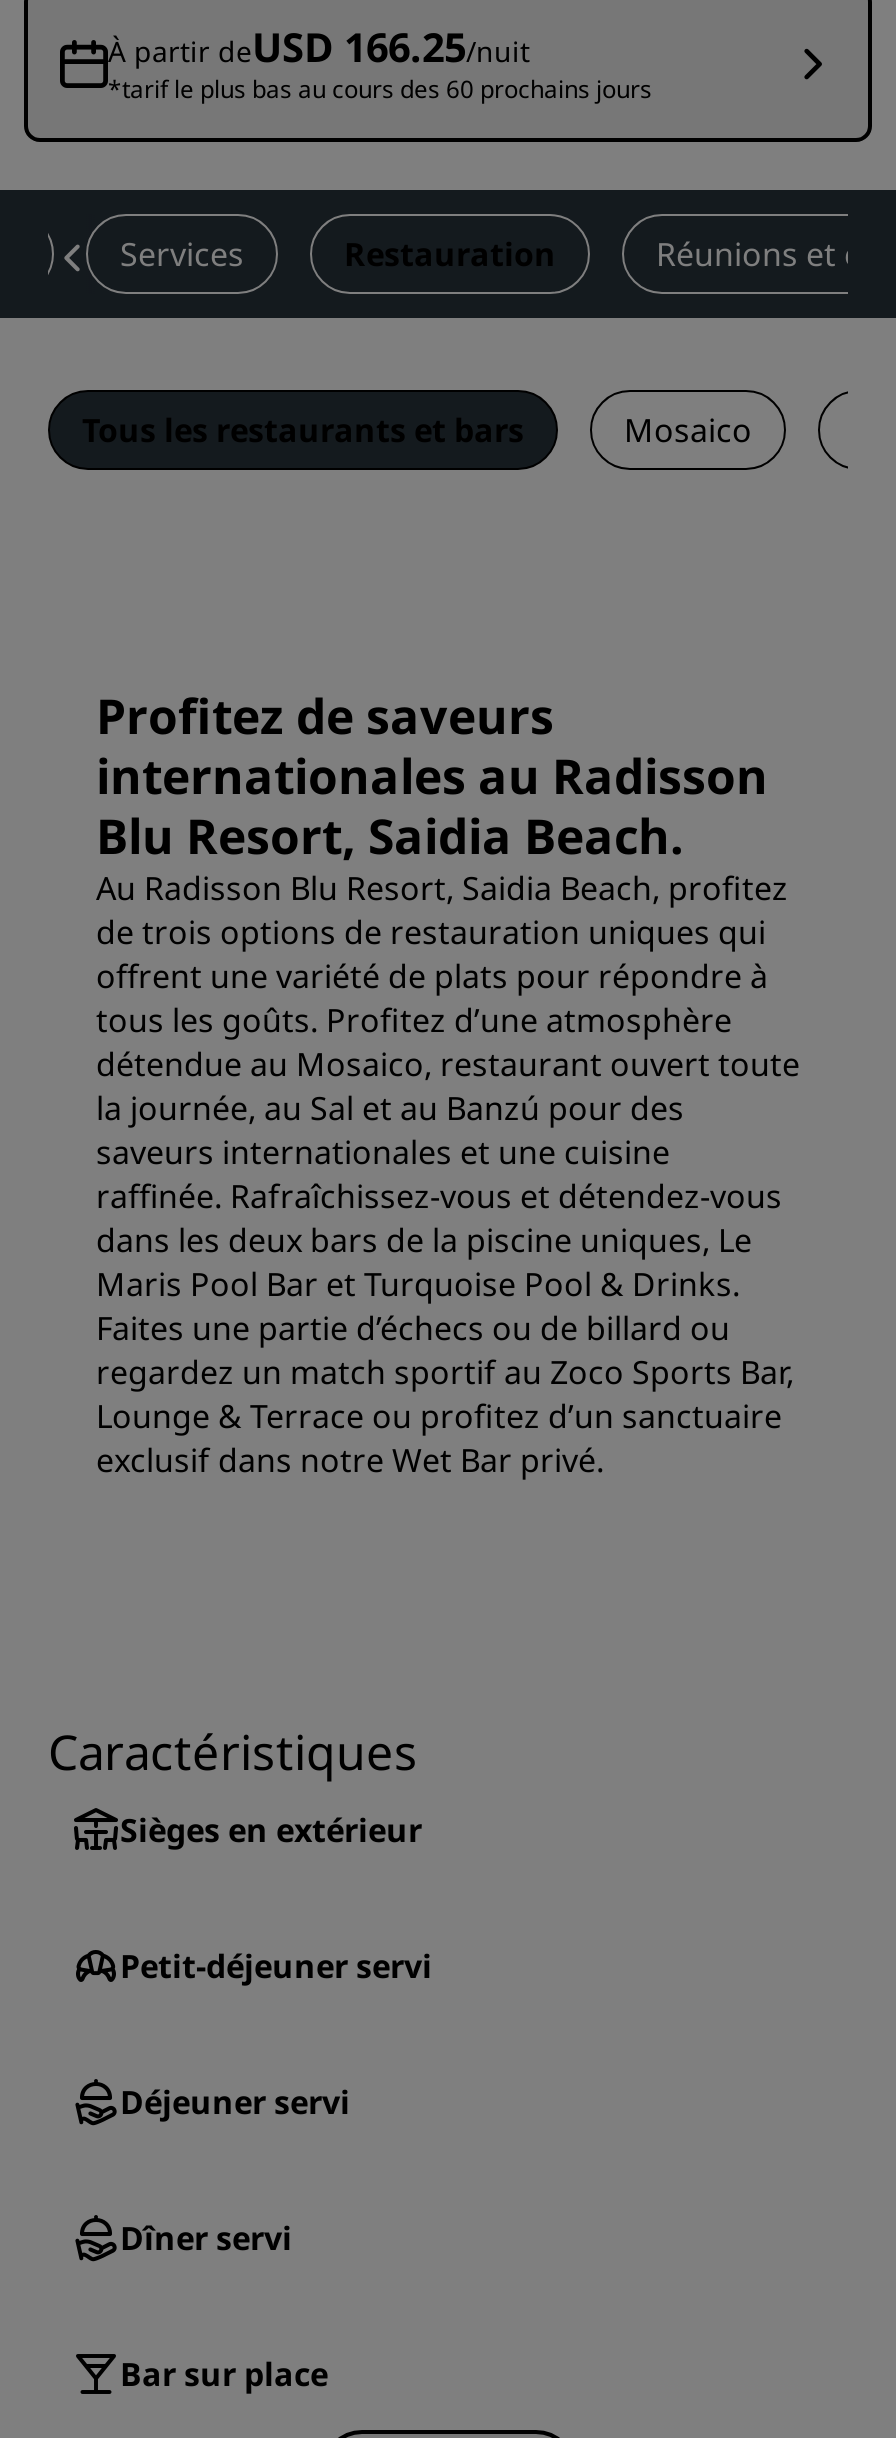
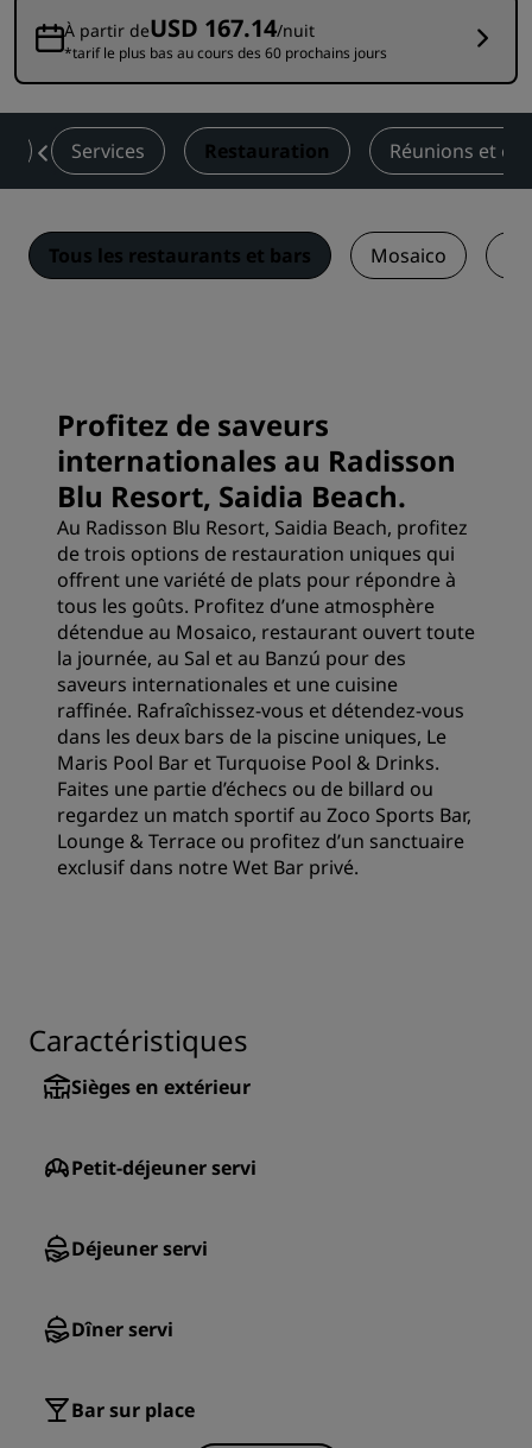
- À partir deUSD 166.25/nuit
+ À partir deUSD 167.14/nuit
